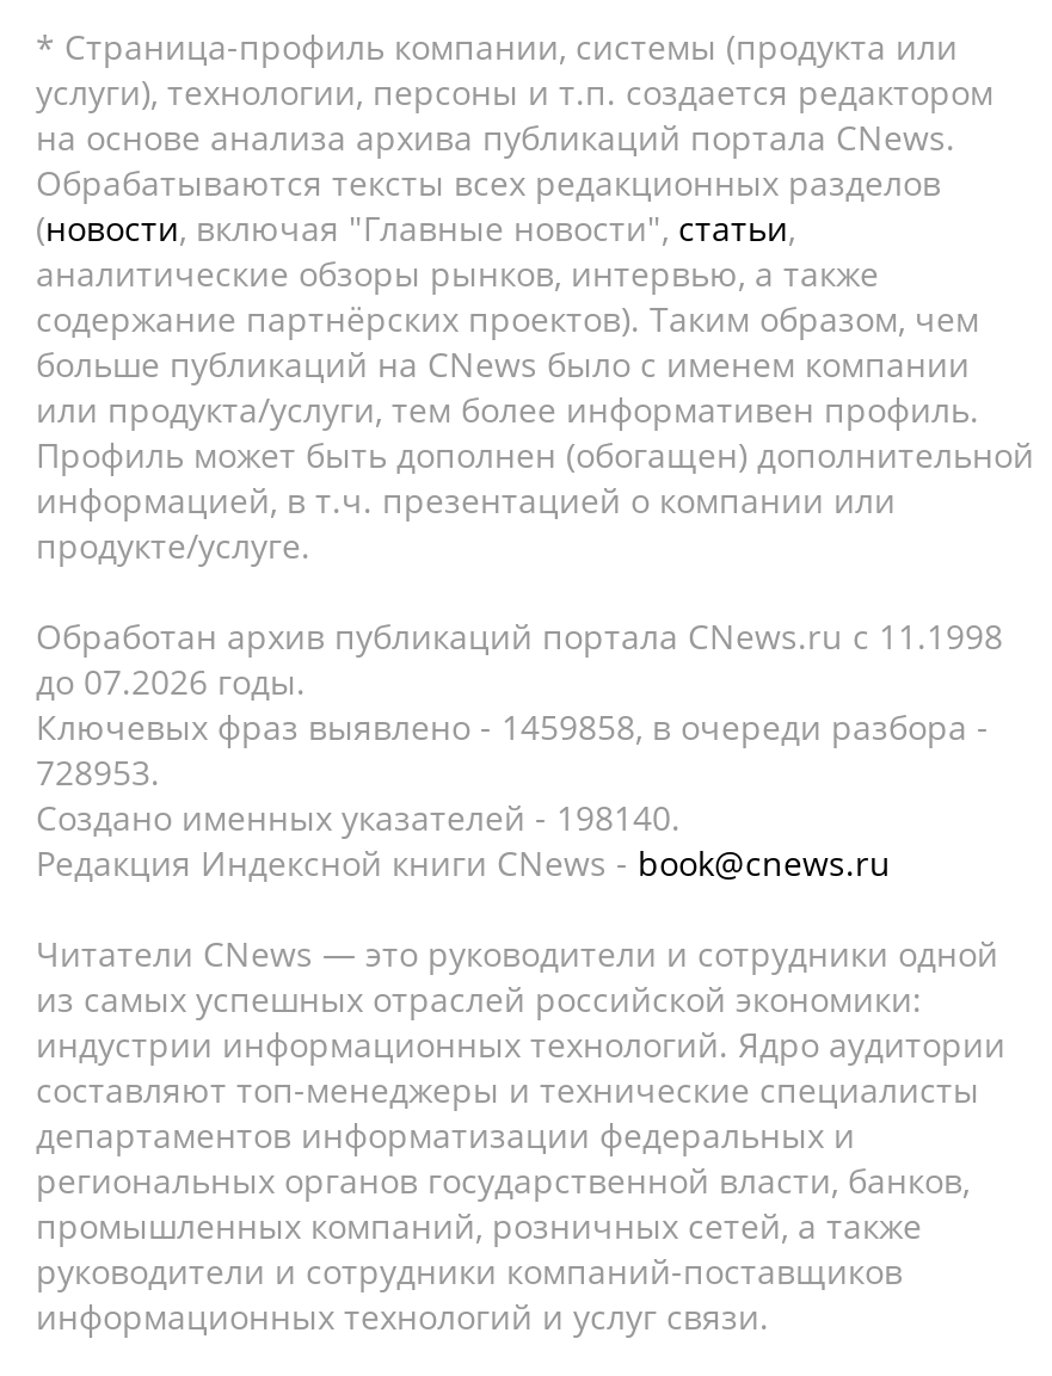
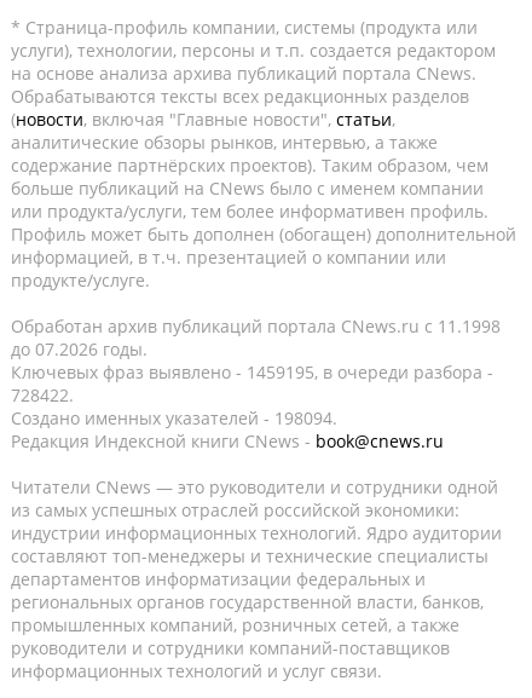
- Ключевых фраз выявлено - 1459858, в очереди разбора -
+ Ключевых фраз выявлено - 1459195, в очереди разбора -

- 728953.
+ 728422.

- Создано именных указателей - 198140.
+ Создано именных указателей - 198094.
